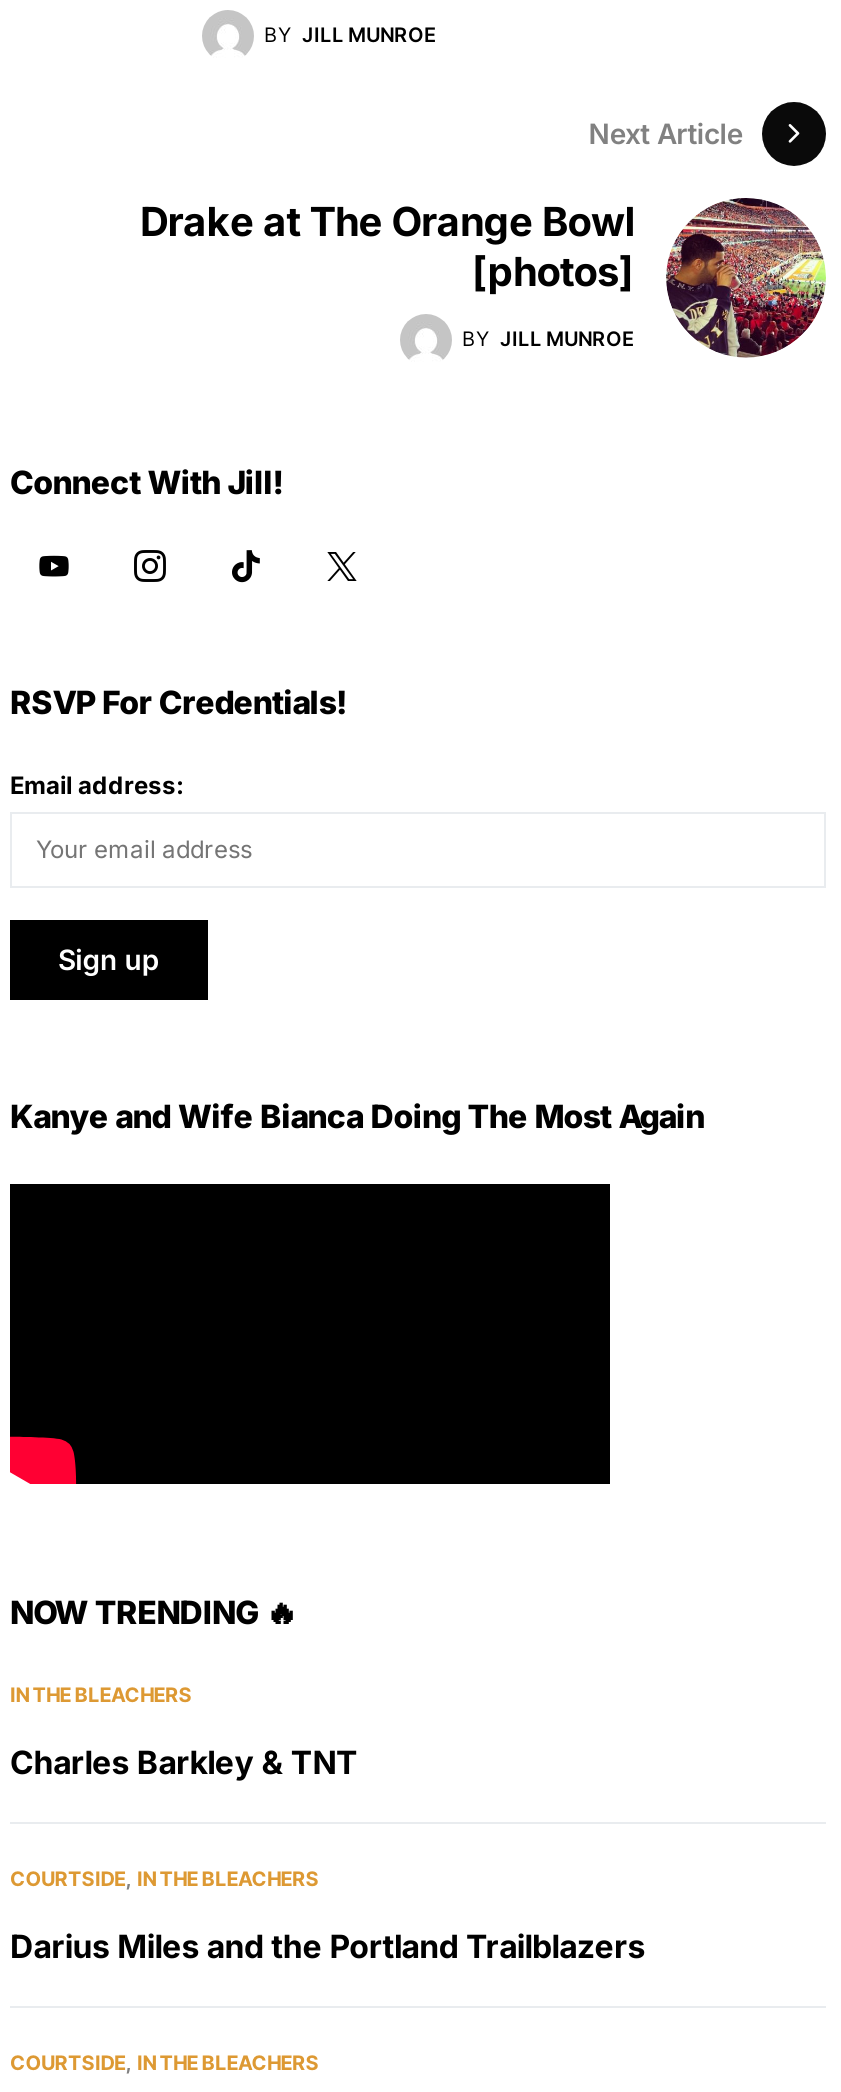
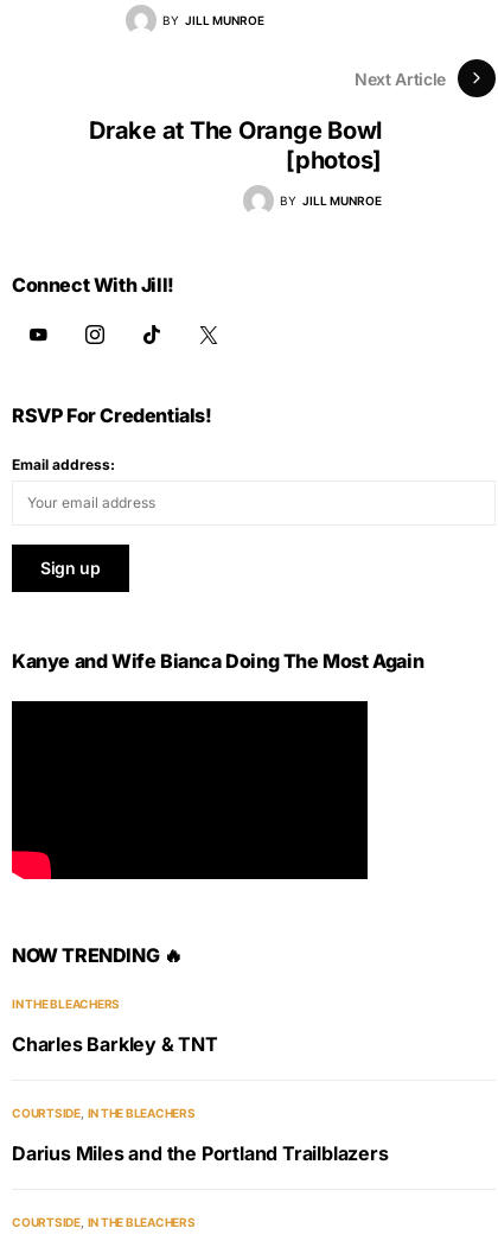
- [image]
